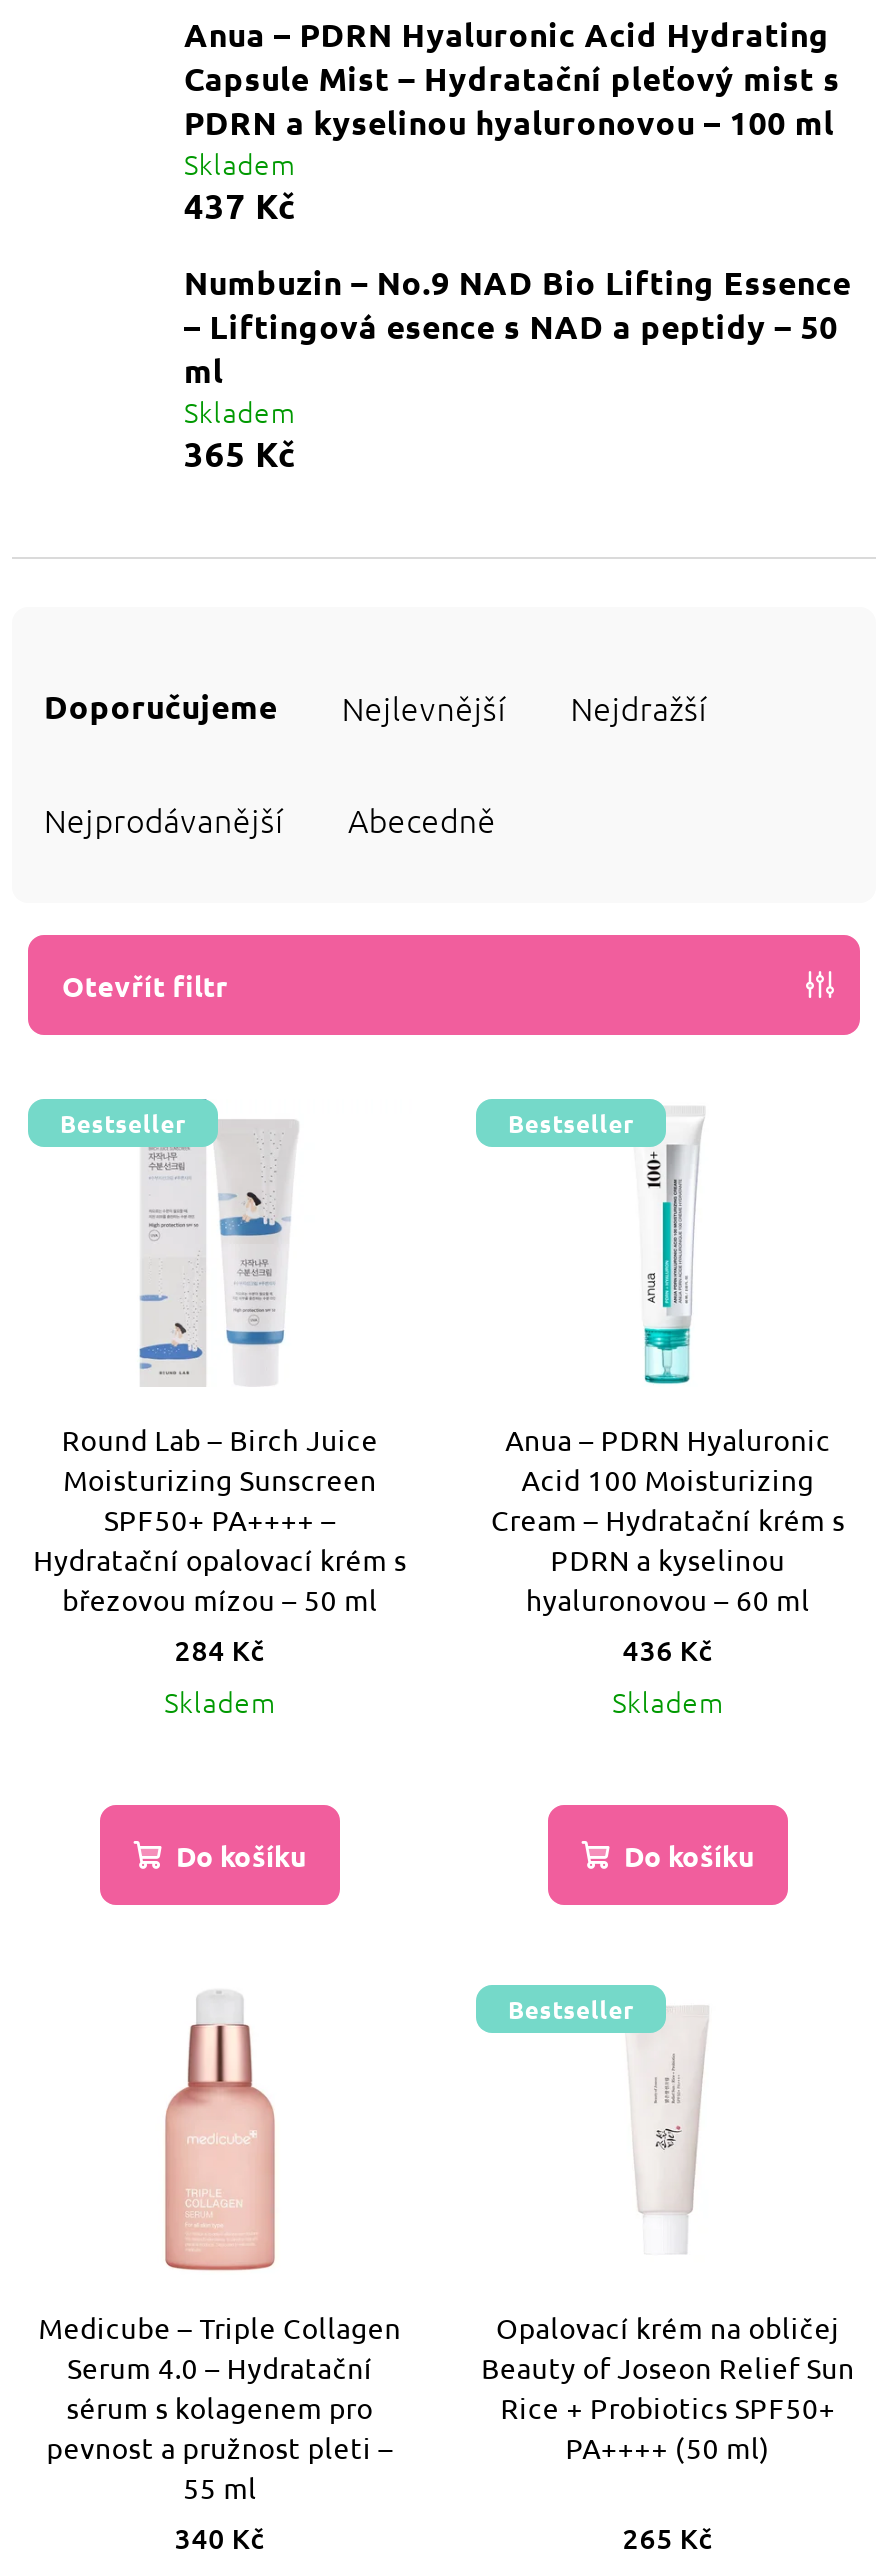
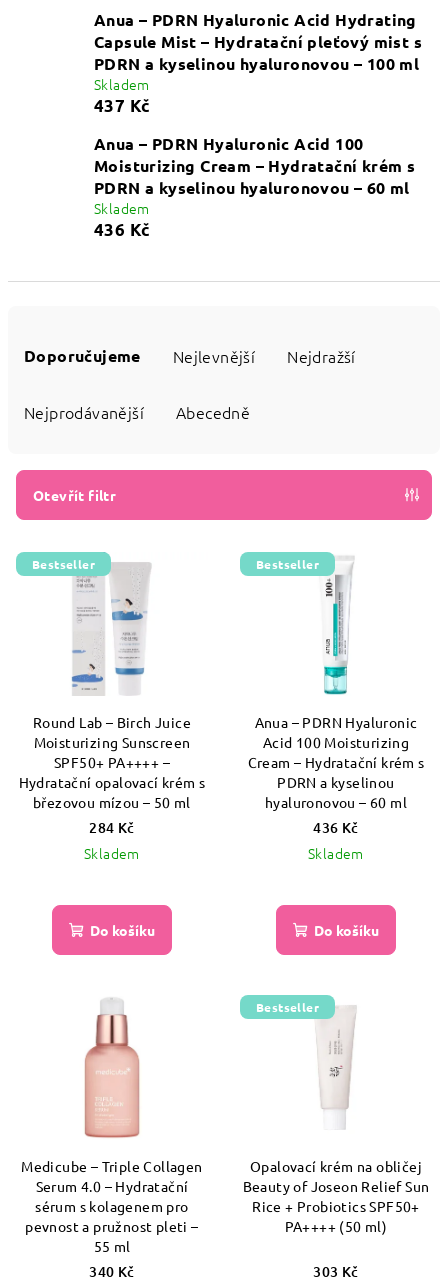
- Numbuzin – No.9 NAD Bio Lifting Essence
- – Liftingová esence s NAD a peptidy – 50
- ml
+ Anua – PDRN Hyaluronic Acid 100
+ Moisturizing Cream – Hydratační krém s
+ PDRN a kyselinou hyaluronovou – 60 ml

- 365 Kč
+ 436 Kč

- 265 Kč
+ 303 Kč
